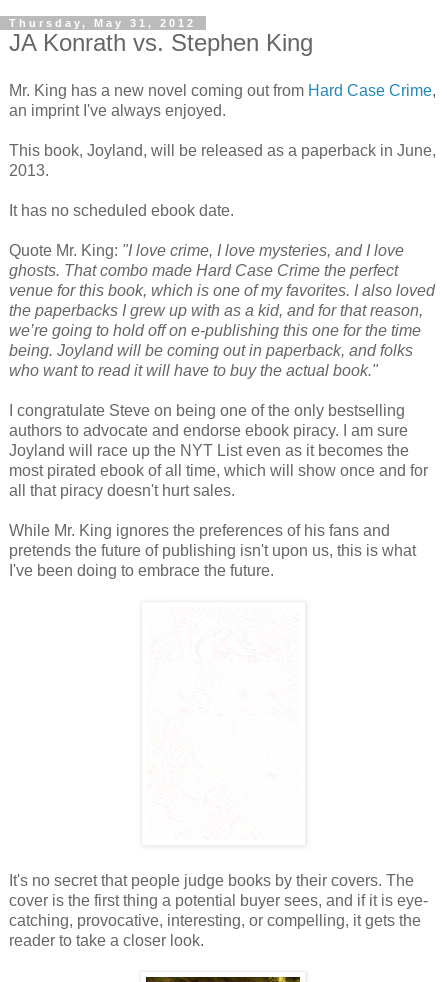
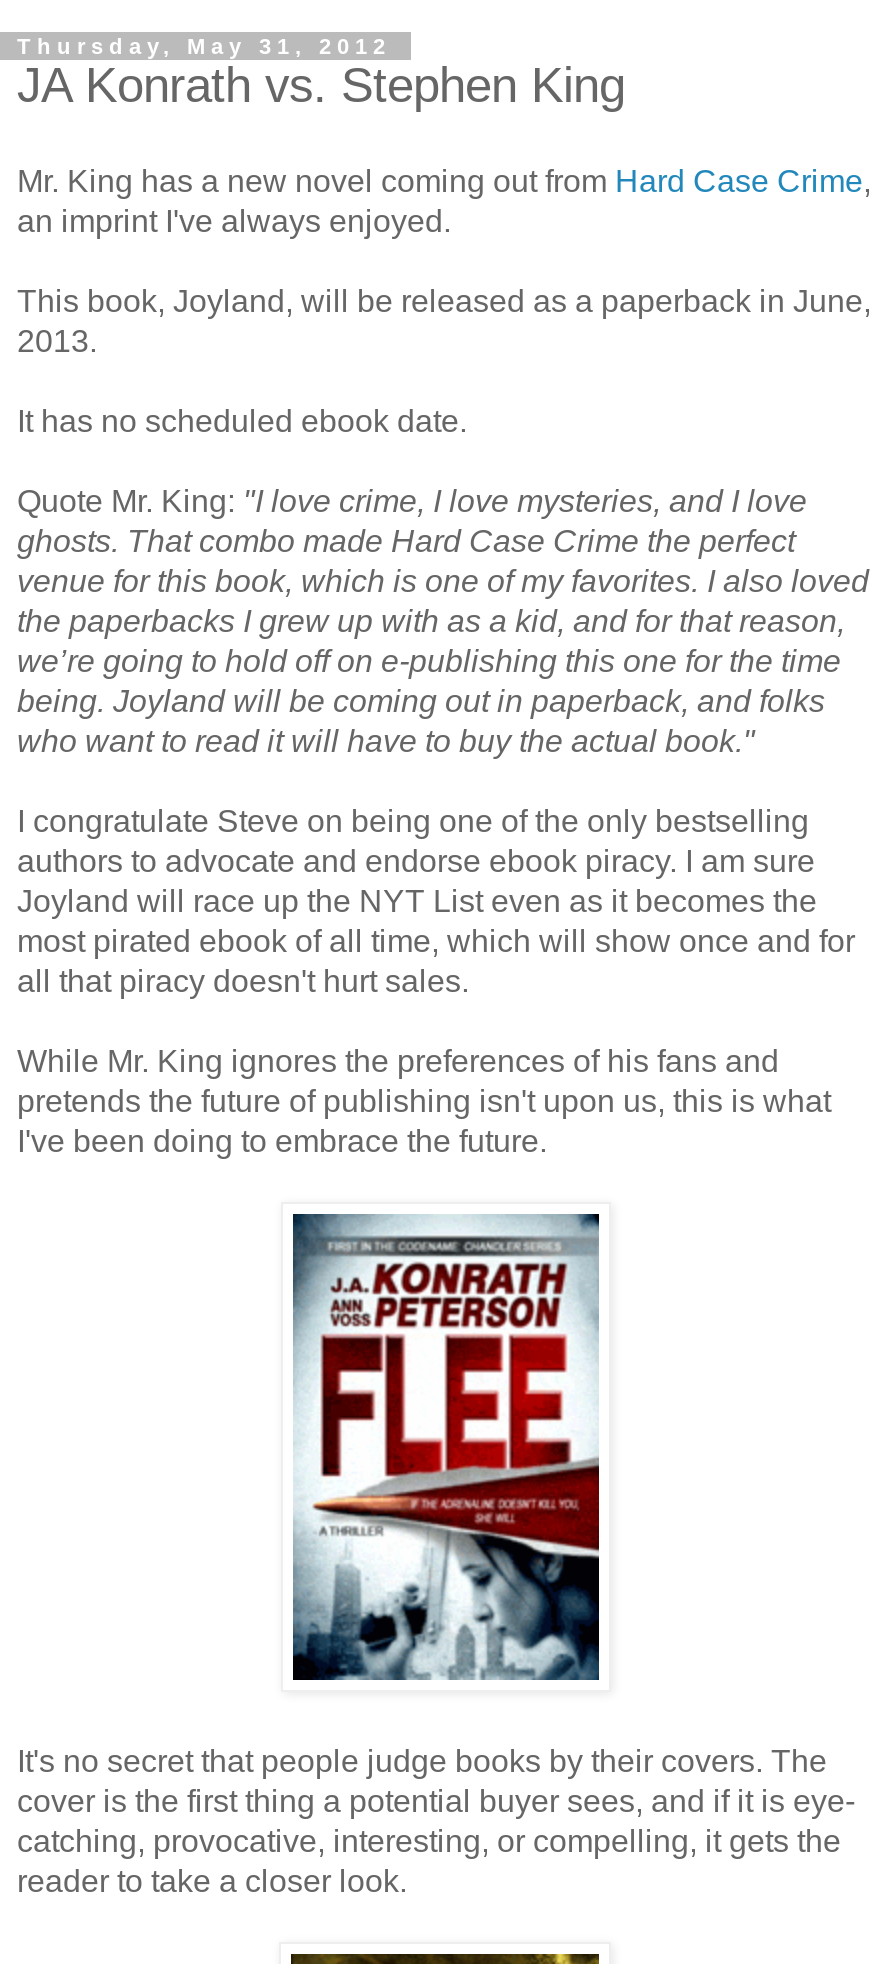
+ [image]
